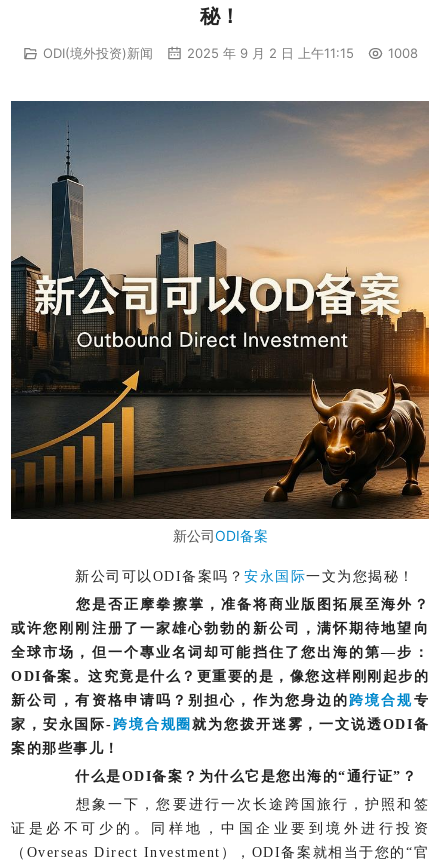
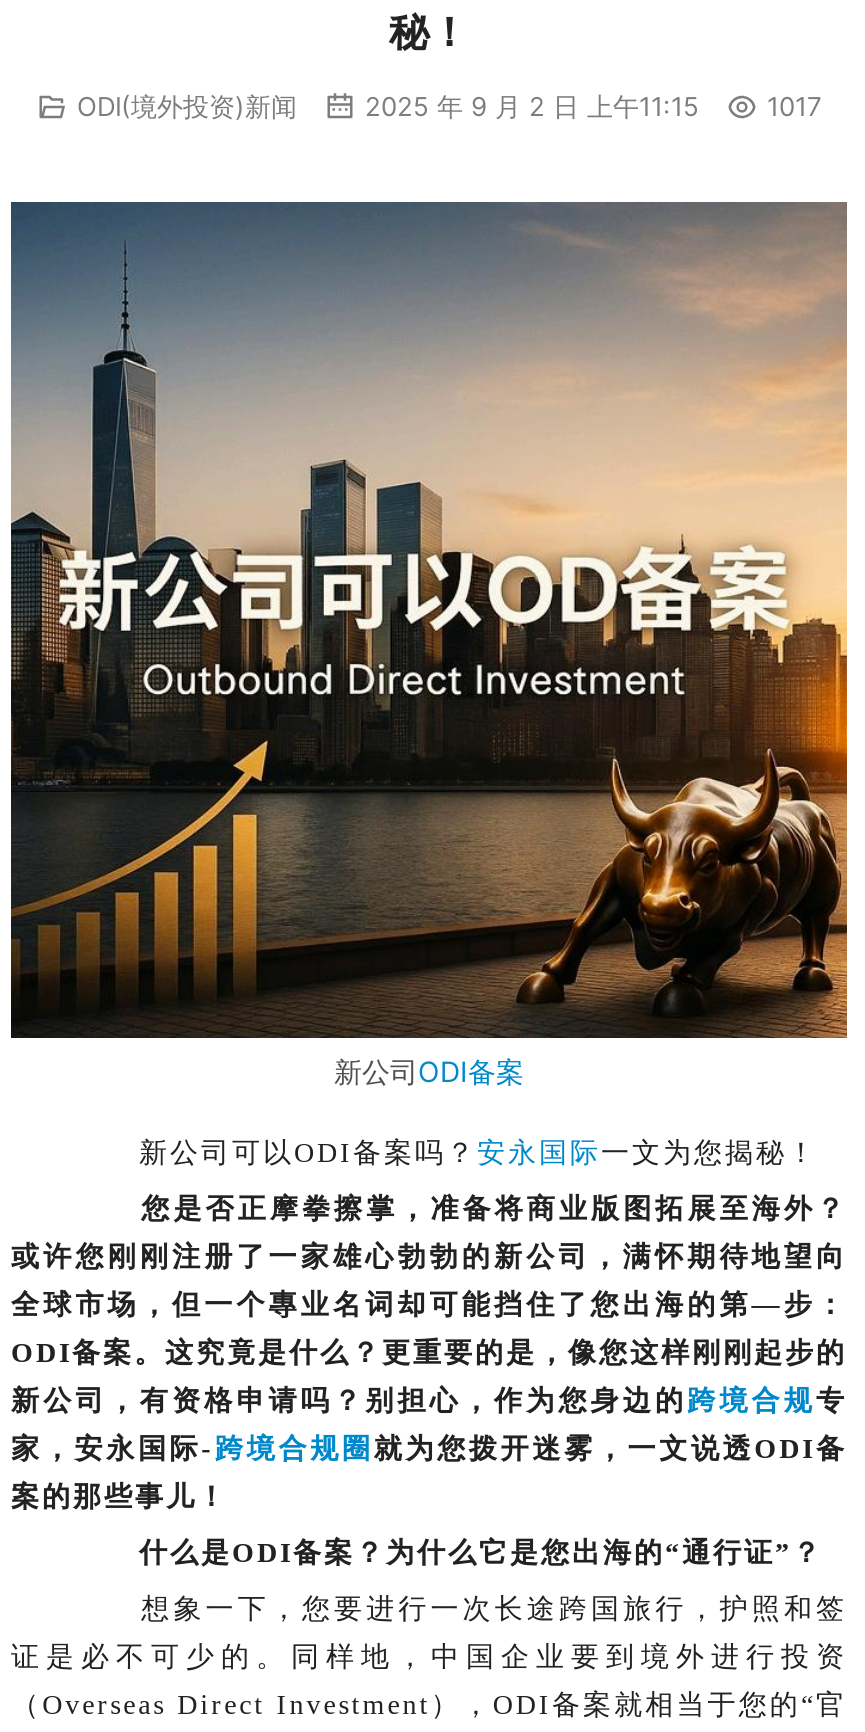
- ODI(境外投资)新闻 2025 年 9 月 2 日 上午11:15 1008
+ ODI(境外投资)新闻 2025 年 9 月 2 日 上午11:15 1017
